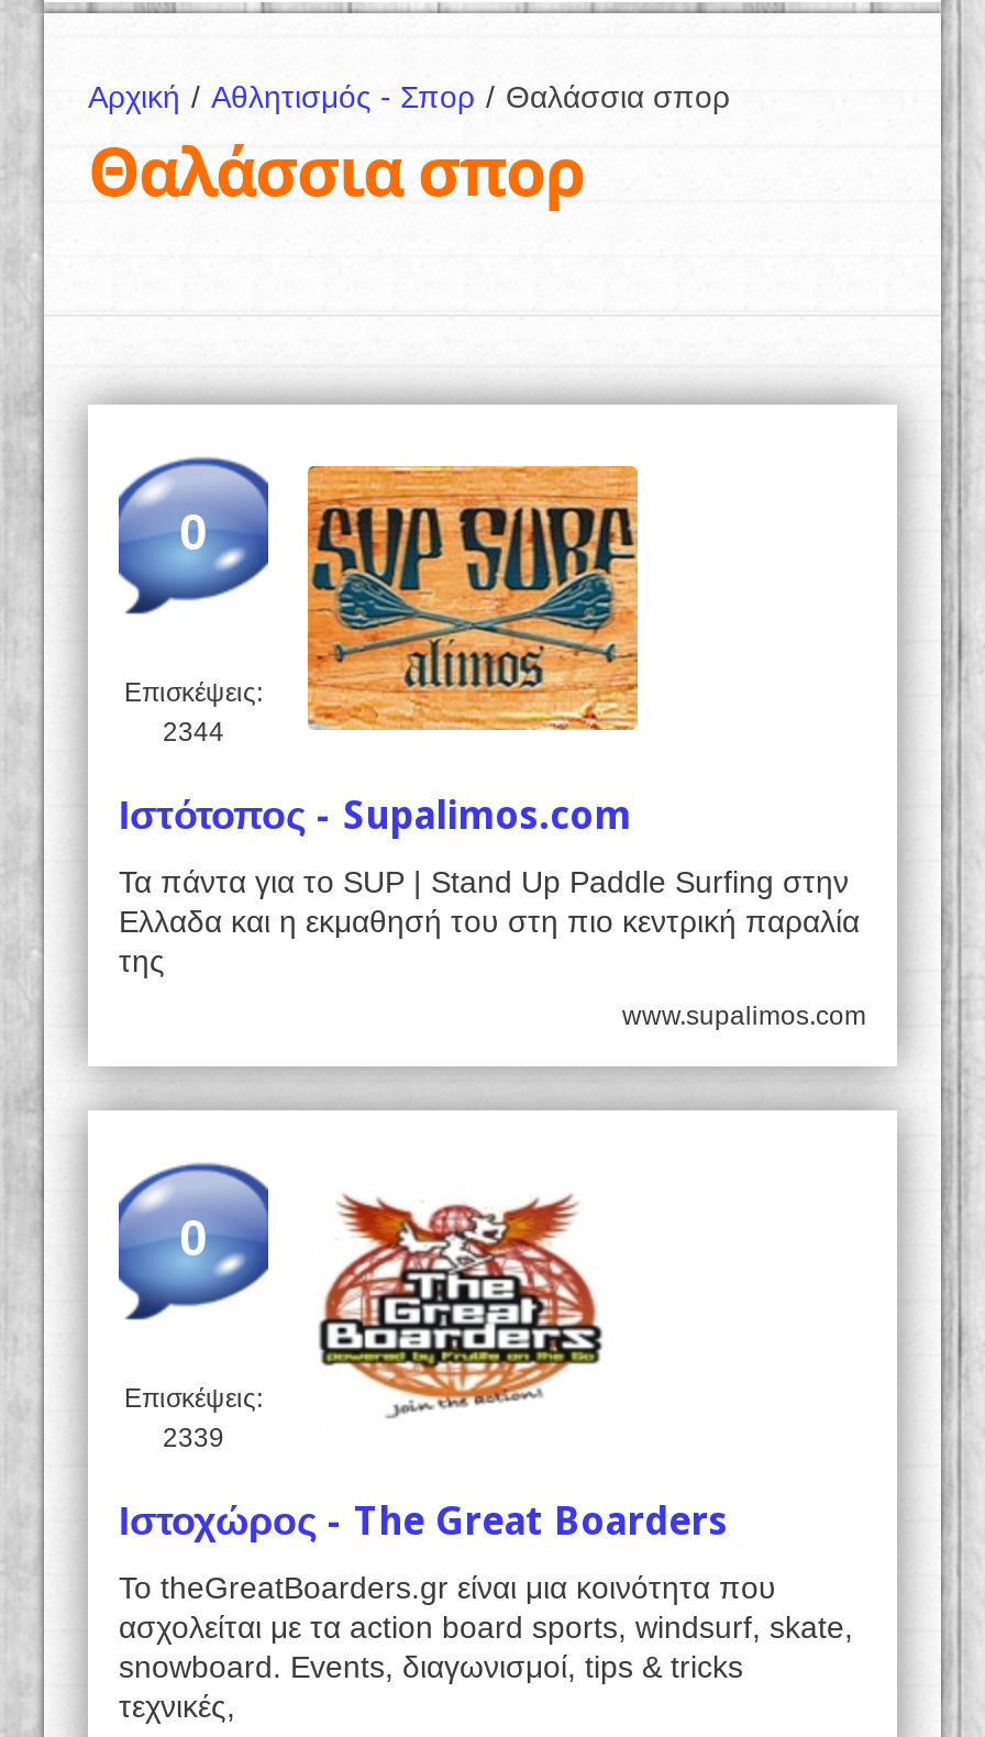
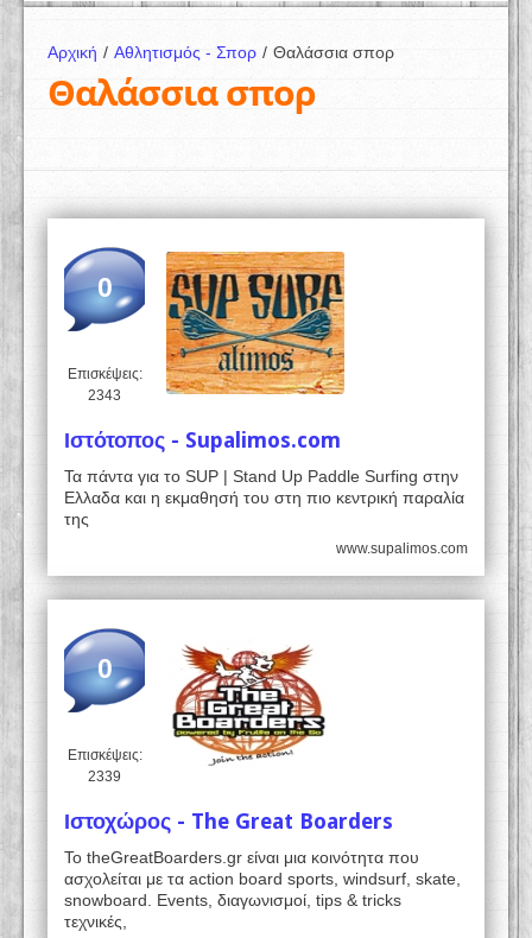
- 2344
+ 2343
